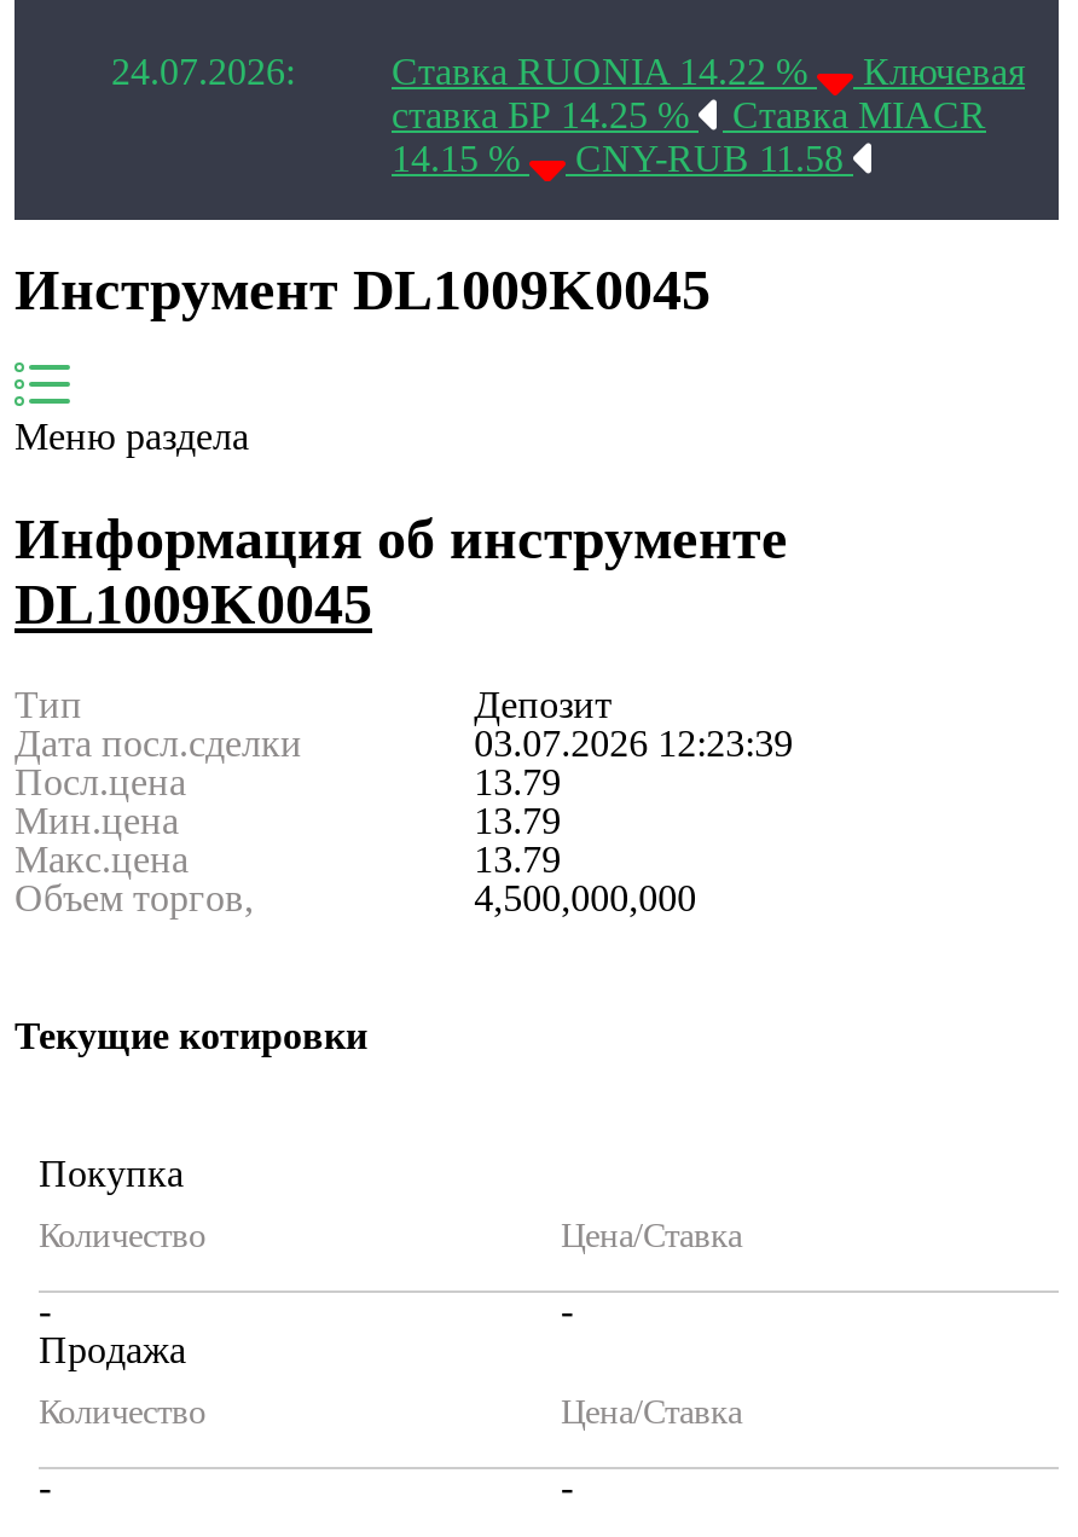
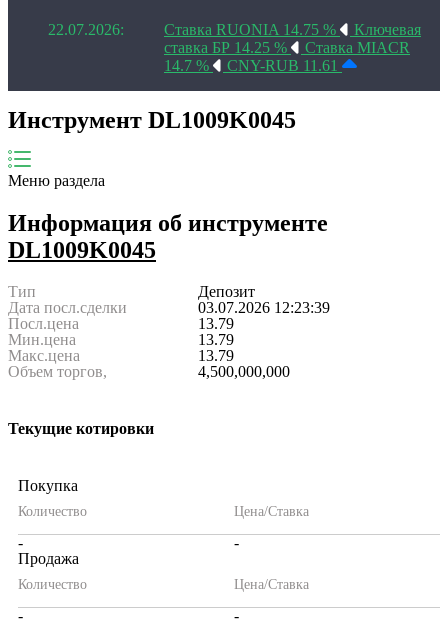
- 24.07.2026:
+ 22.07.2026:

- Ставка RUONIA 14.22 %
+ Ставка RUONIA 14.75 %

- 14.15 %
+ 14.7 %

- CNY-RUB 11.58
+ CNY-RUB 11.61
